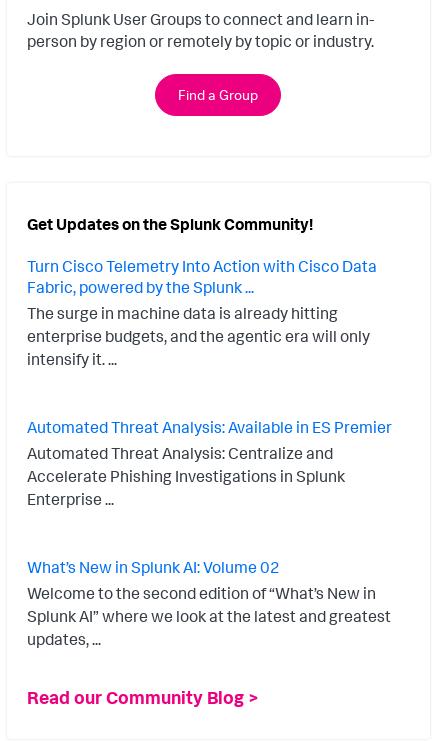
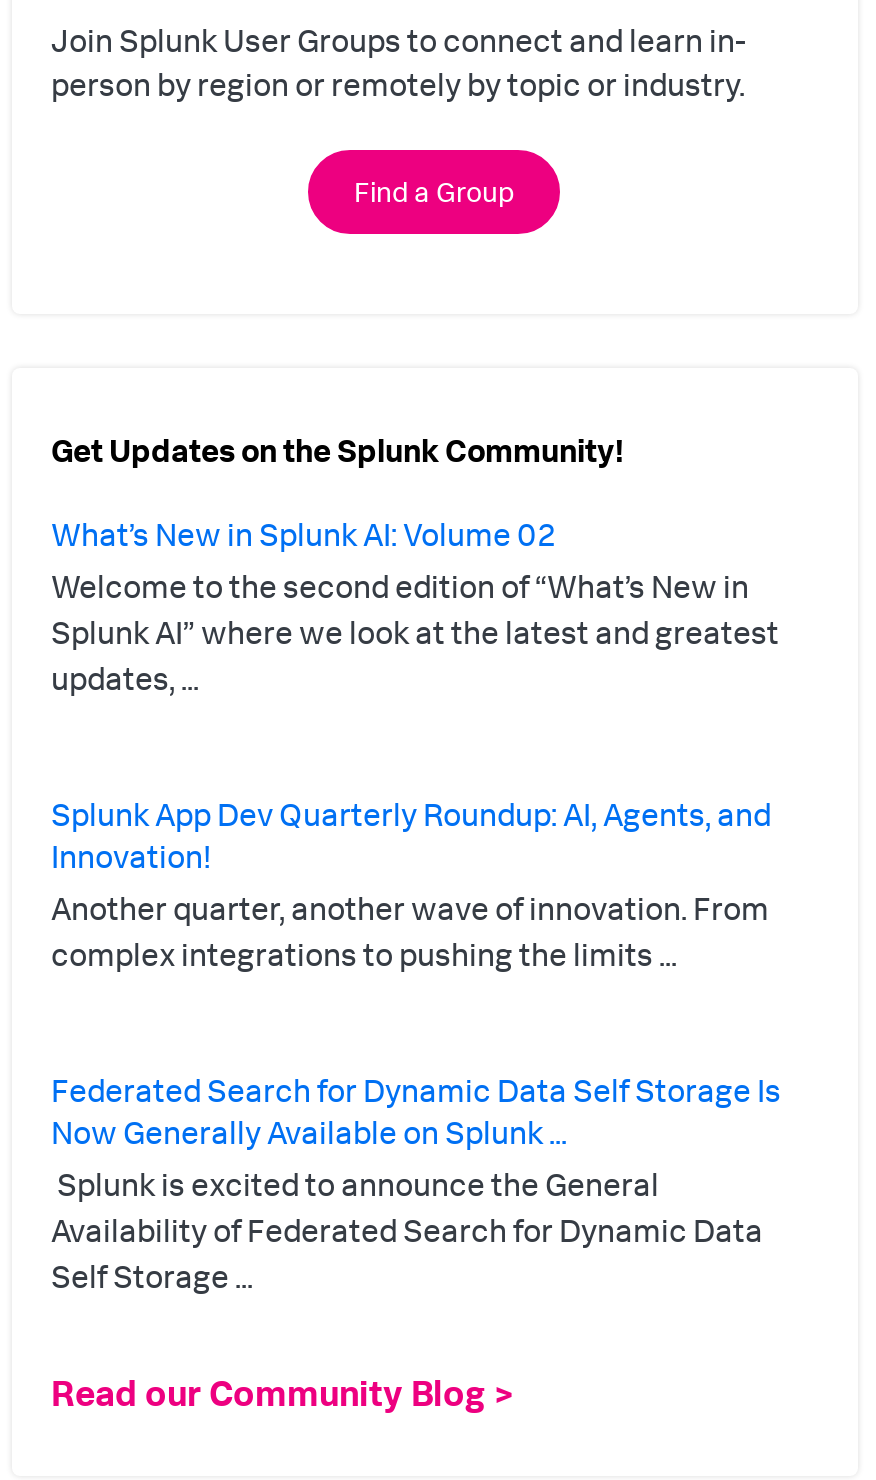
- Turn Cisco Telemetry Into Action with Cisco Data
- Fabric, powered by the Splunk ...
- The surge in machine data is already hitting
- enterprise budgets, and the agentic era will only
- intensify it. ...
- Automated Threat Analysis: Available in ES Premier
- Automated Threat Analysis: Centralize and
- Accelerate Phishing Investigations in Splunk
- Enterprise ...

moved up: What’s New in Splunk AI: Volume 02 | Welcome to the second edition of “What’s New in | Splunk AI” where we look at the latest and greatest | updates, ...

+ Splunk App Dev Quarterly Roundup: AI, Agents, and
+ Innovation!
+ Another quarter, another wave of innovation. From
+ complex integrations to pushing the limits ...
+ Federated Search for Dynamic Data Self Storage Is
+ Now Generally Available on Splunk ...
+ Splunk is excited to announce the General
+ Availability of Federated Search for Dynamic Data
+ Self Storage ...
